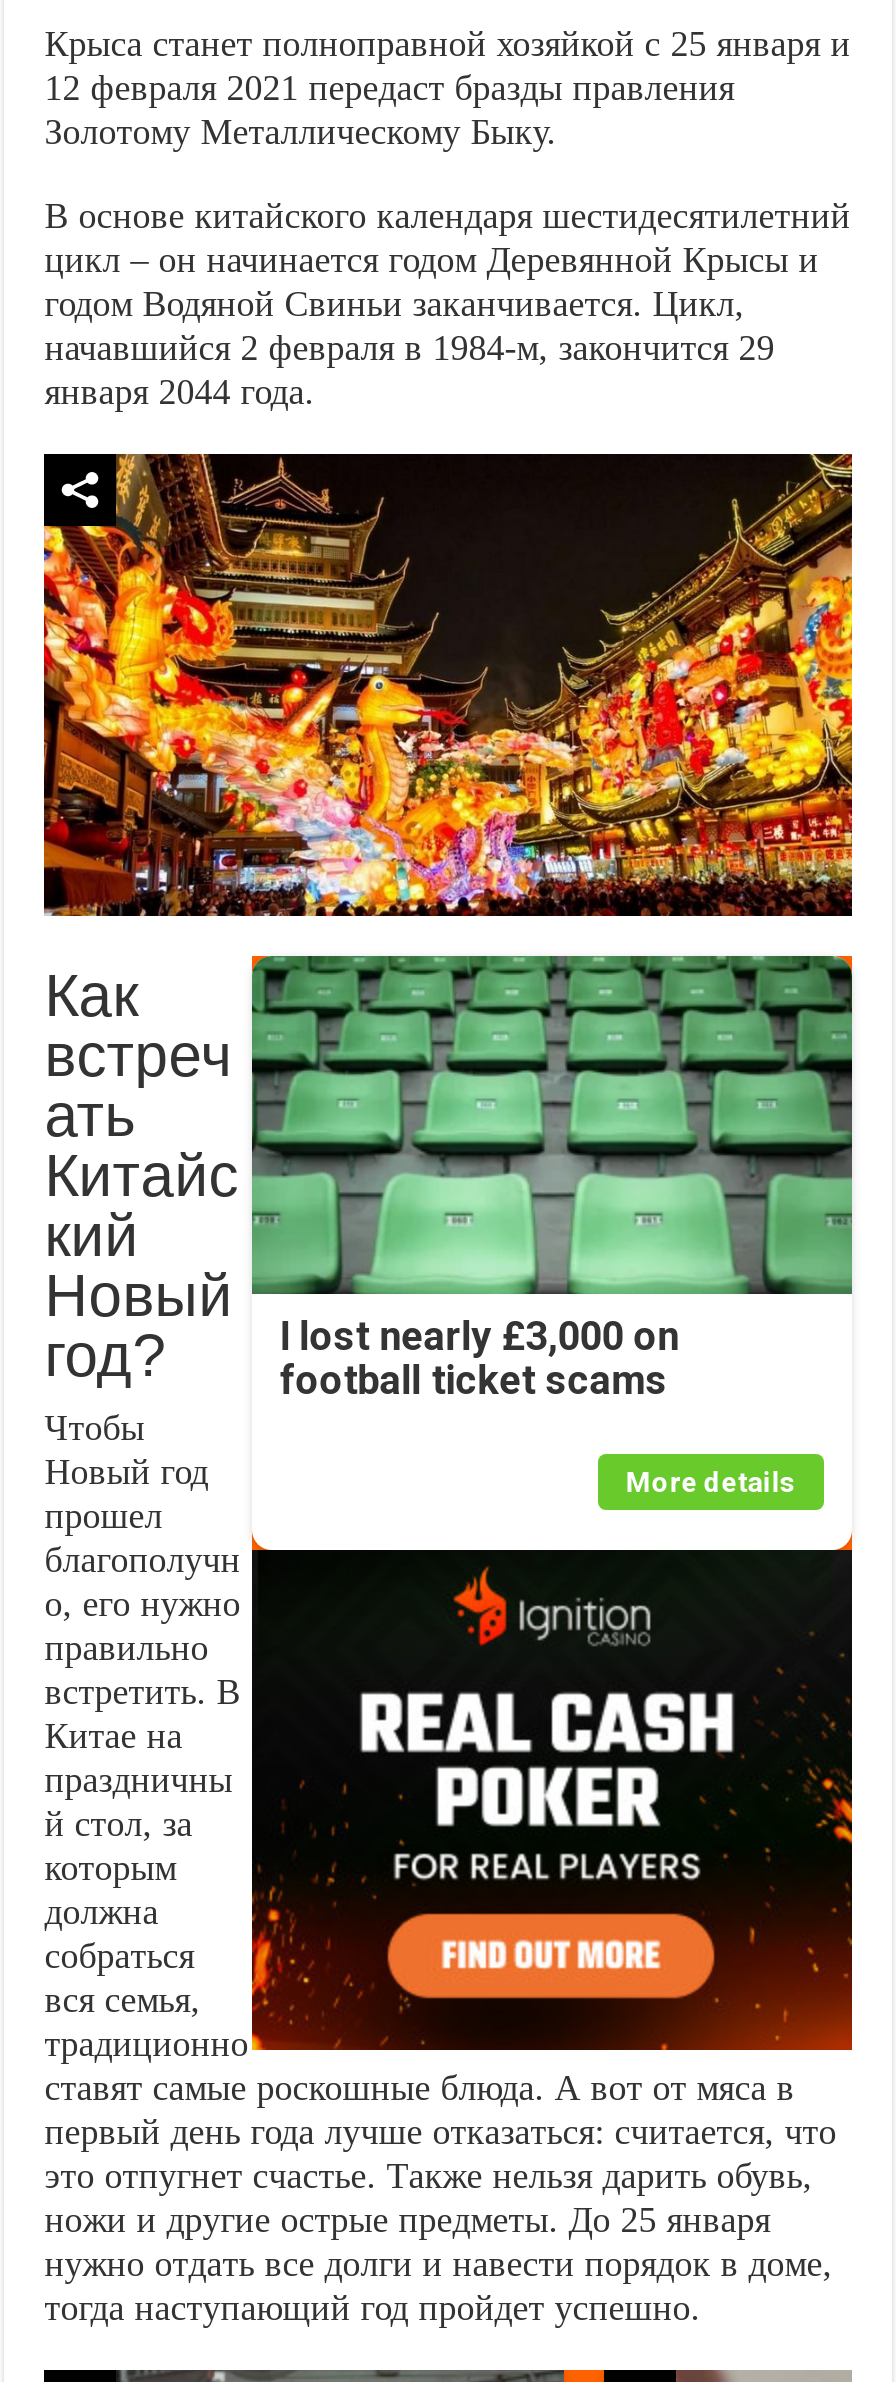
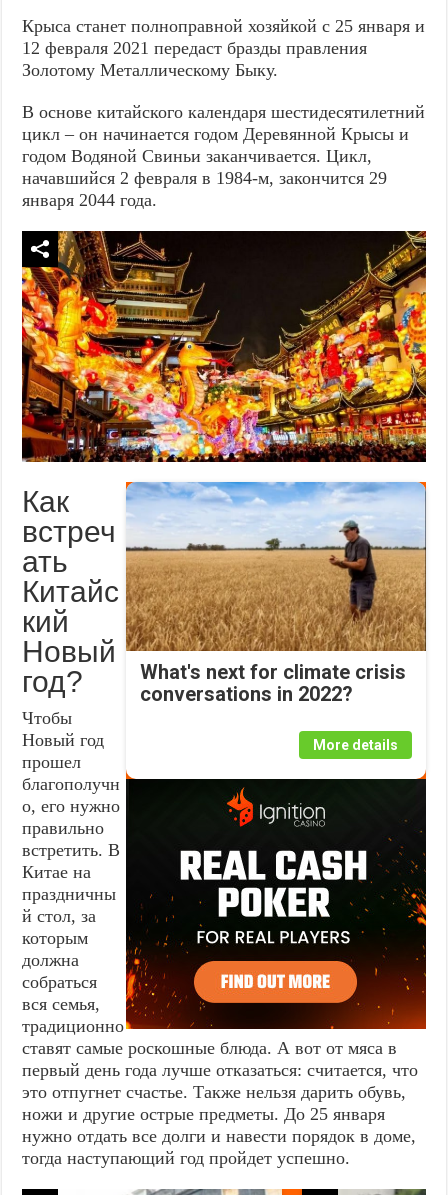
- [image]
- I lost nearly £3,000 on
- football ticket scams
+ [image]
+ What's next for climate crisis
+ conversations in 2022?
